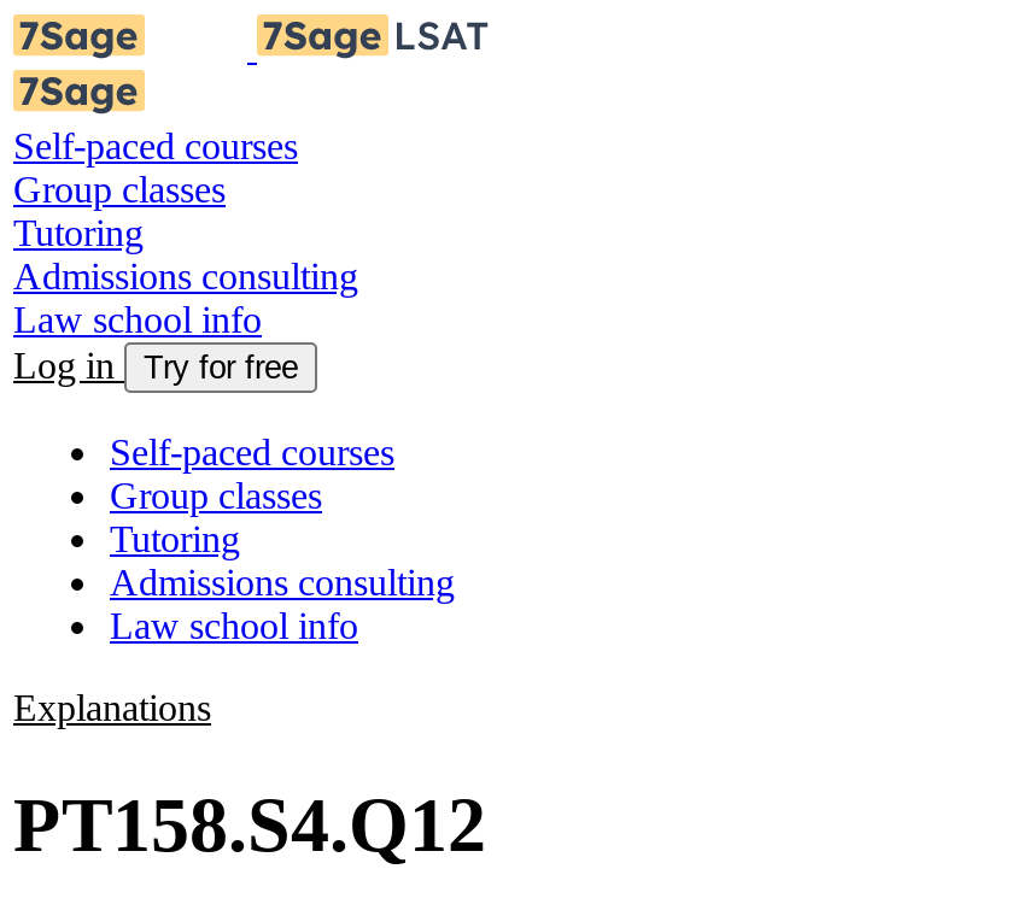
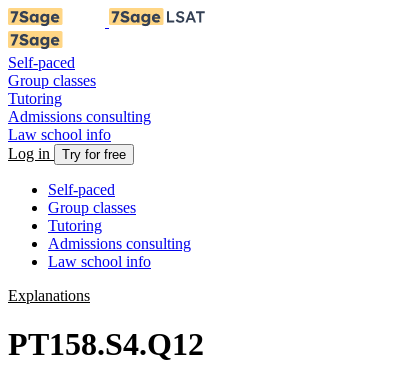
- Self-paced courses
+ Self-paced

- Self-paced courses
+ Self-paced
